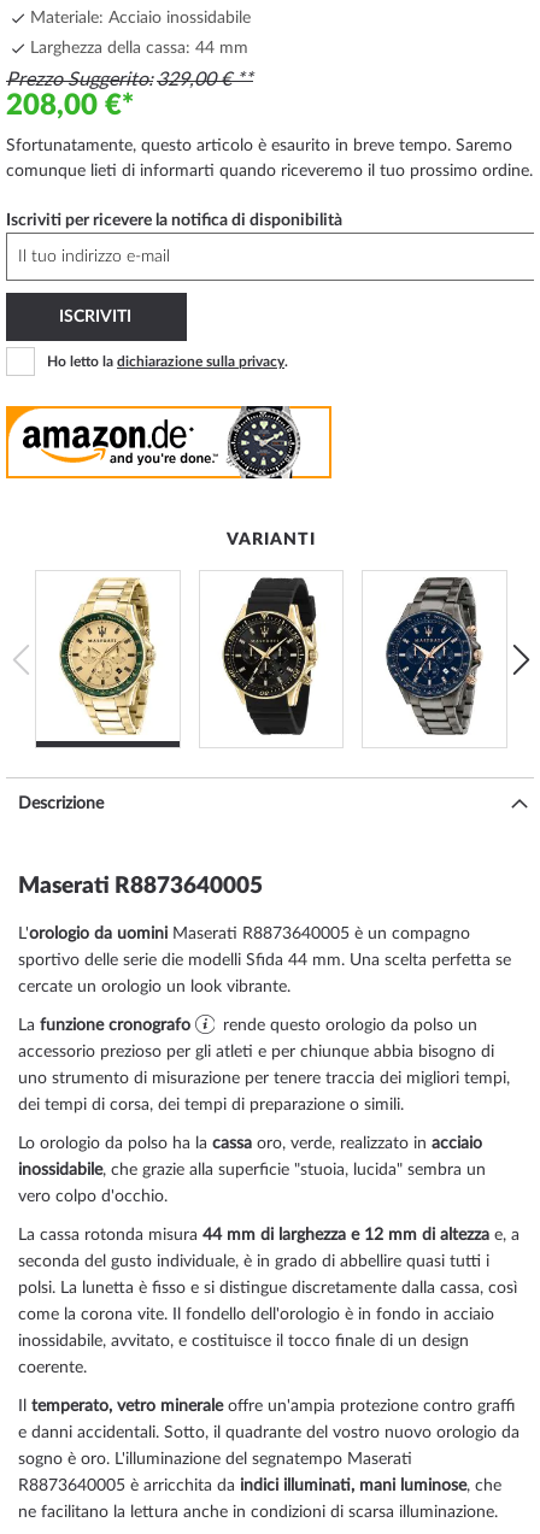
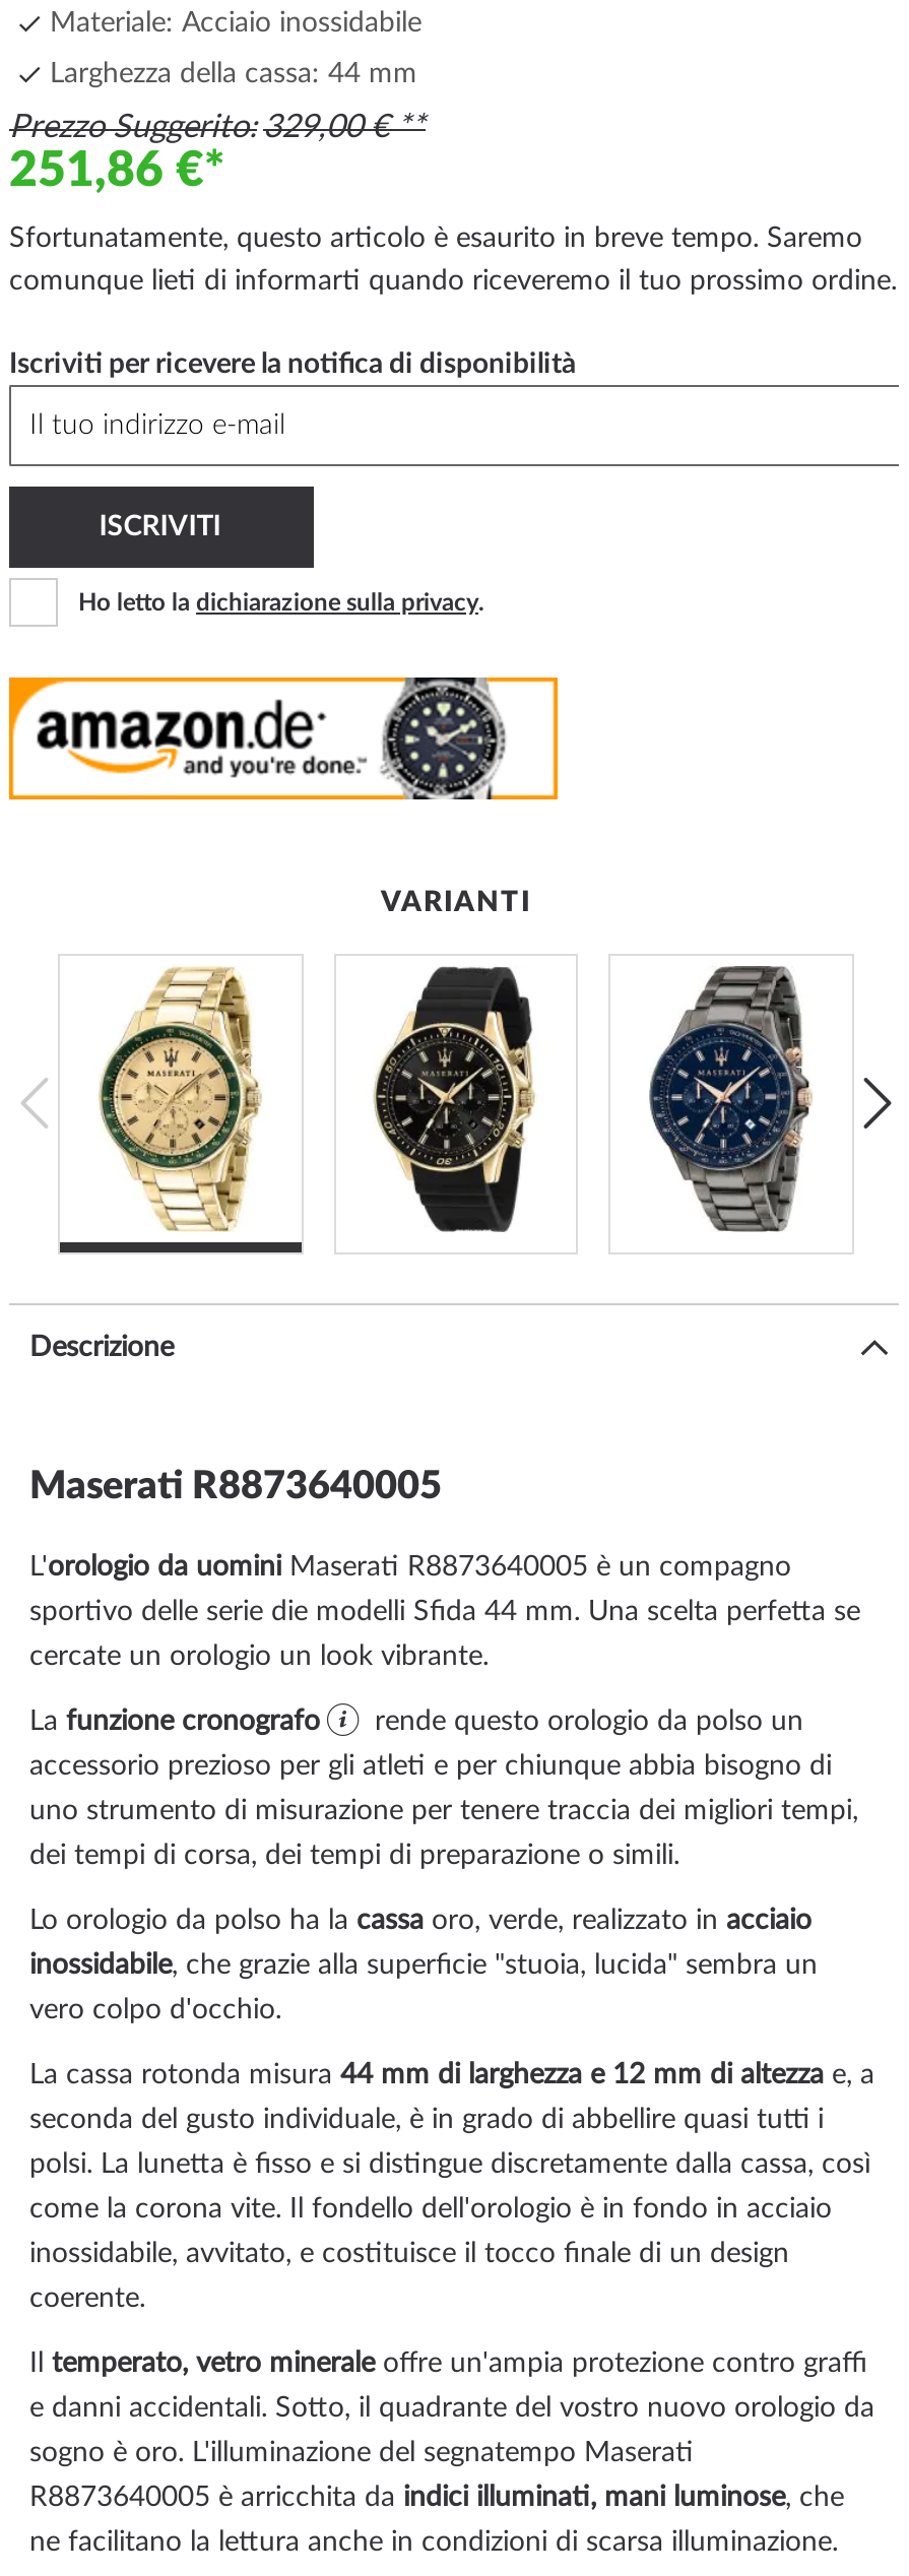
- 208,00 €
+ 251,86 €
